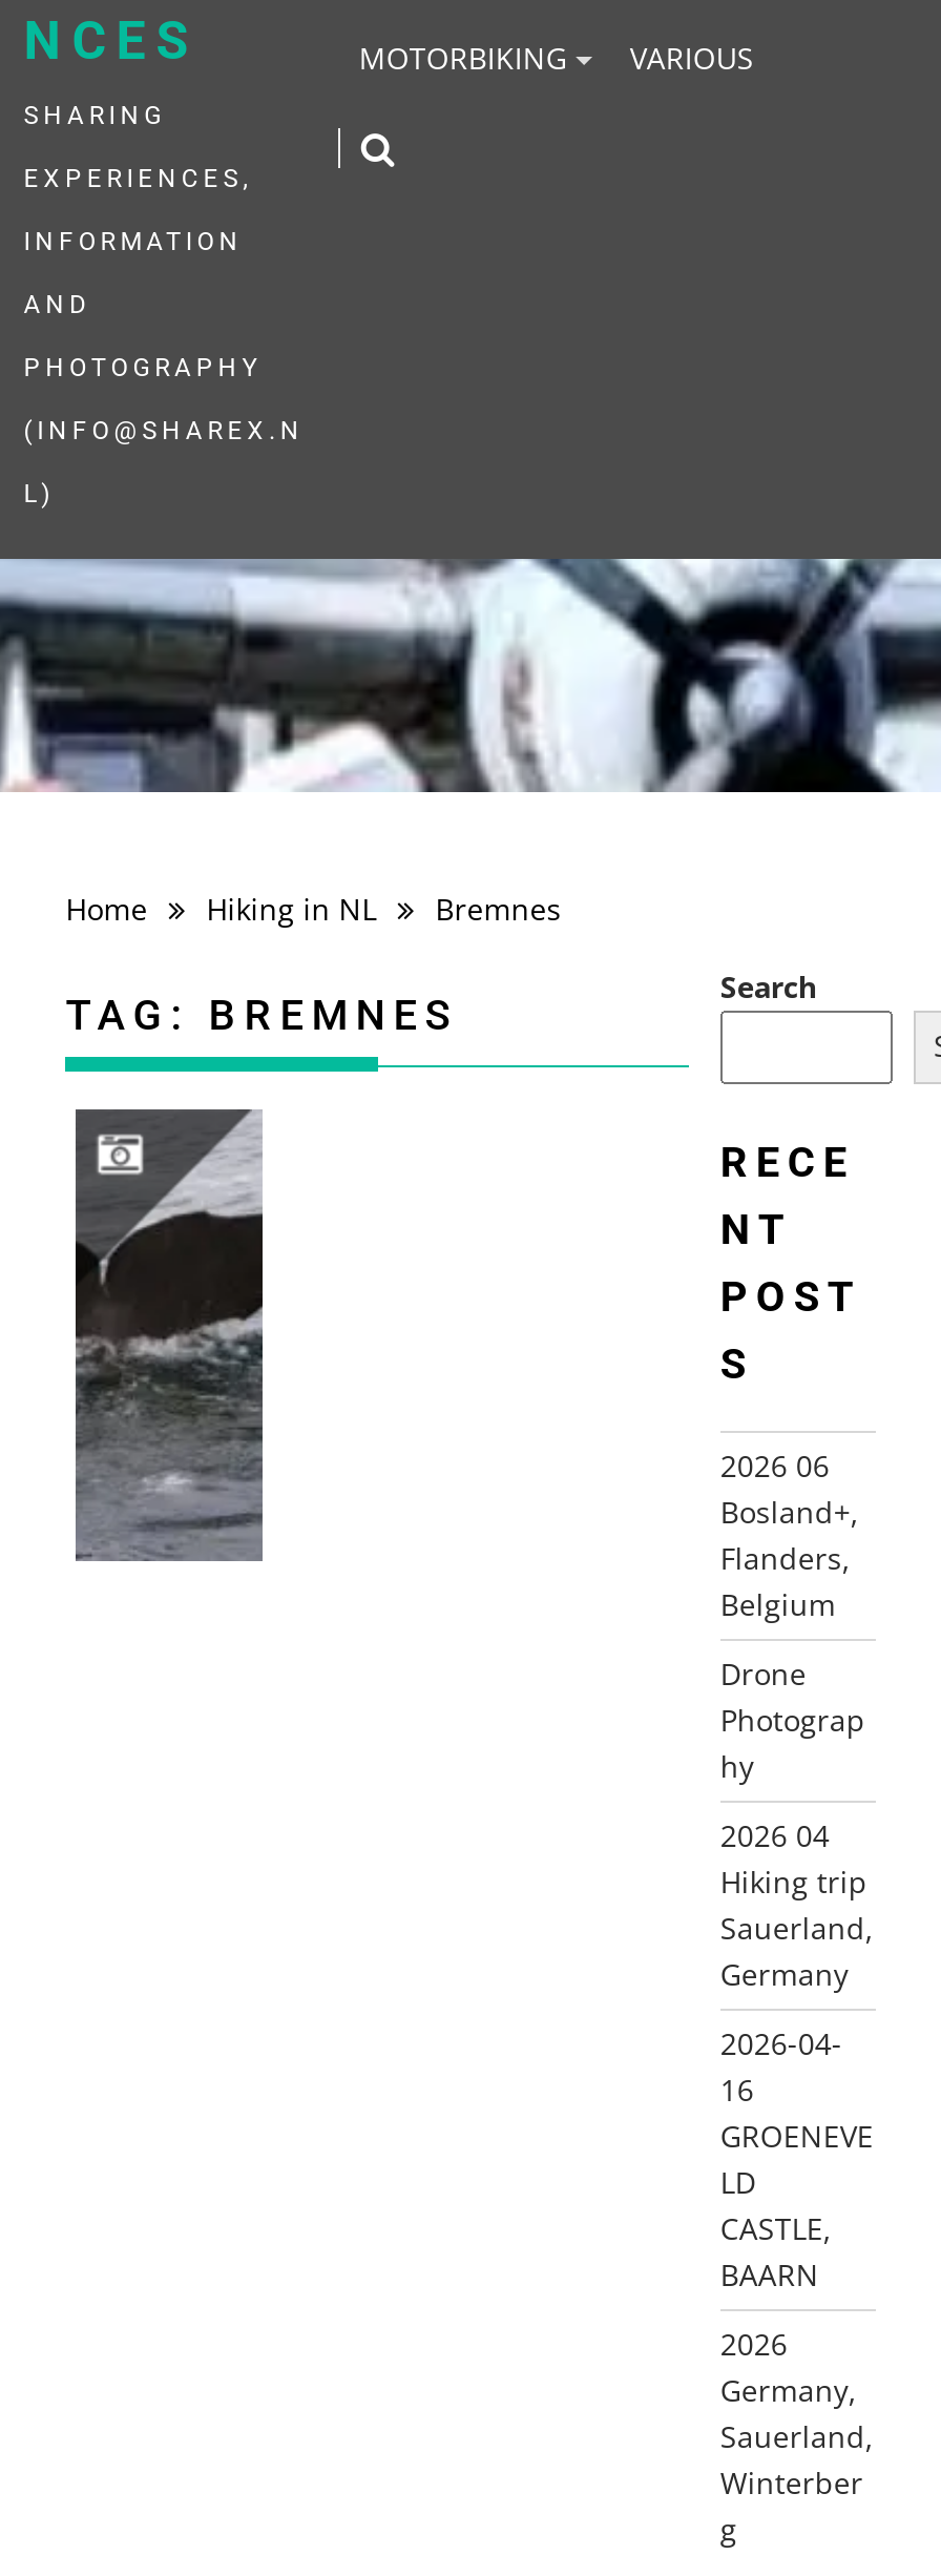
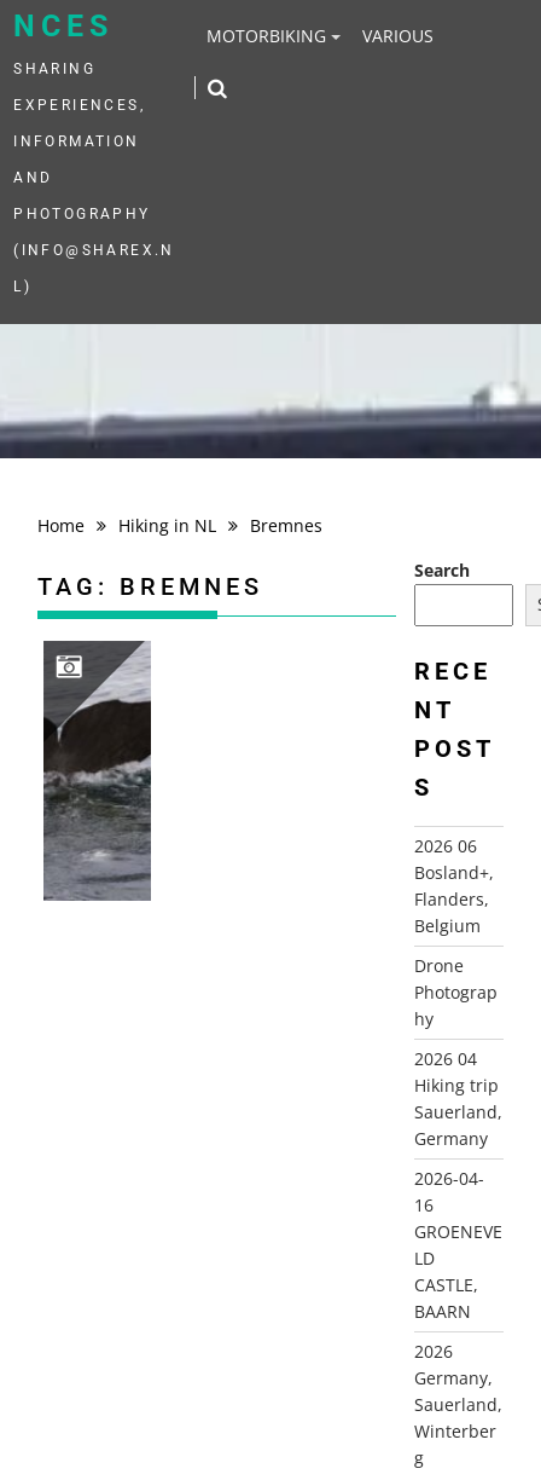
- [image]
+ [image]
